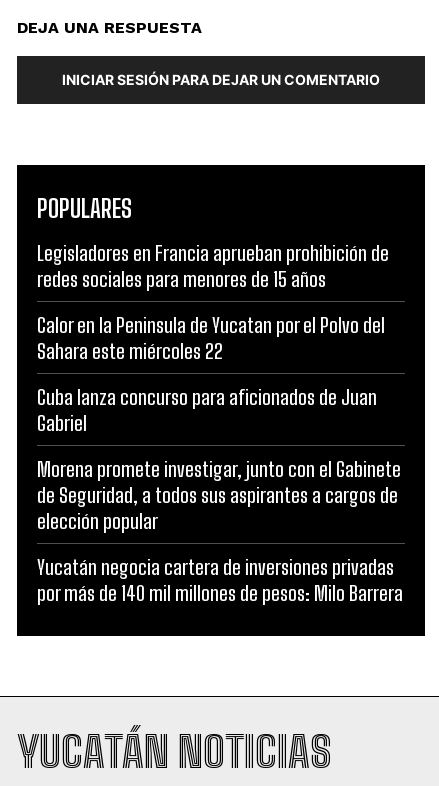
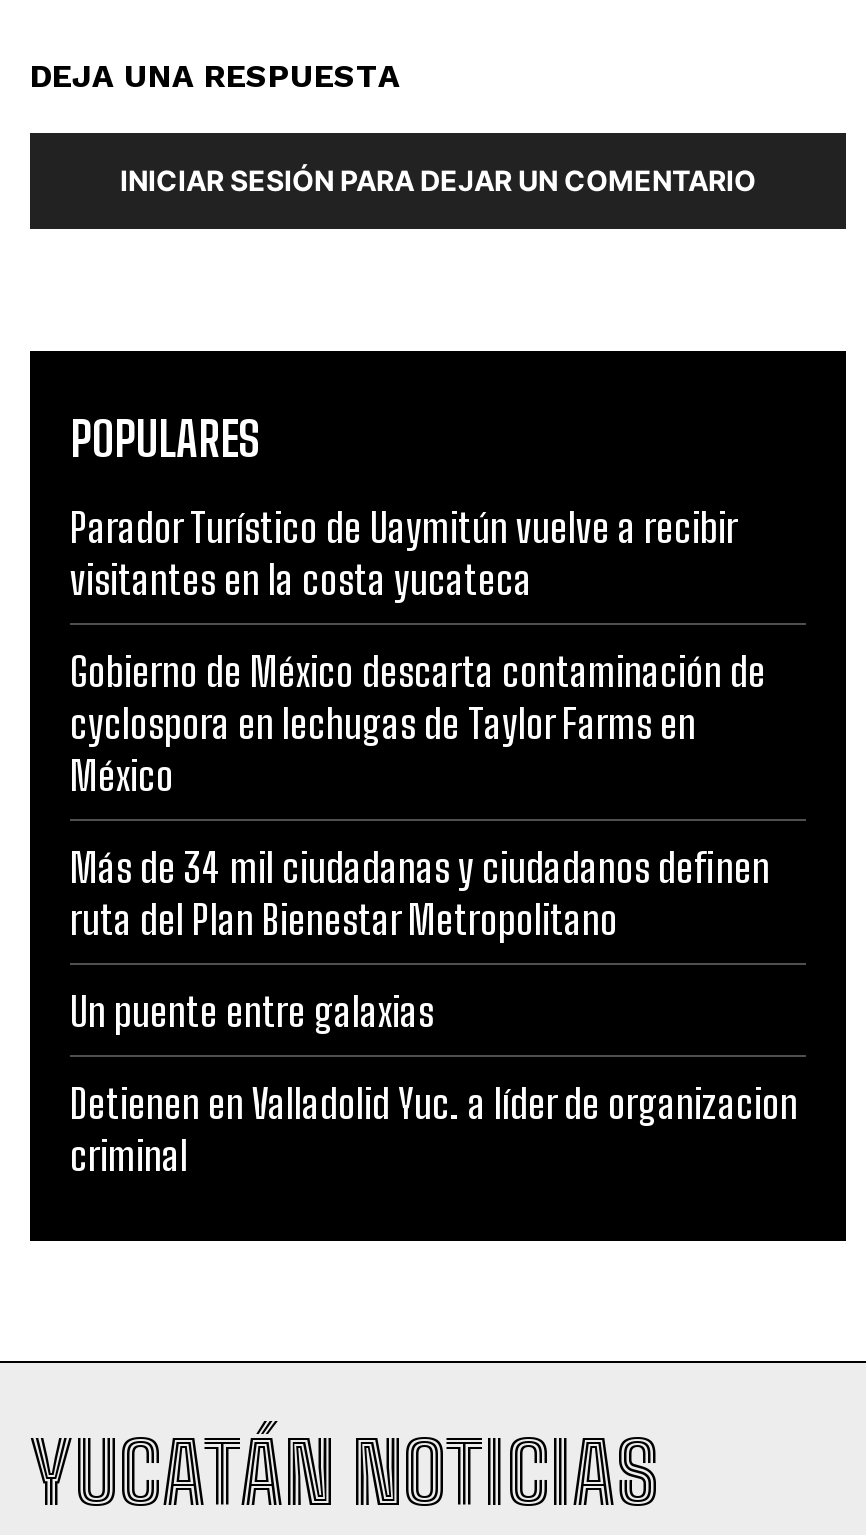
- Legisladores en Francia aprueban prohibición de
- redes sociales para menores de 15 años
+ Parador Turístico de Uaymitún vuelve a recibir
+ visitantes en la costa yucateca

- Calor en la Peninsula de Yucatan por el Polvo del
- Sahara este miércoles 22
+ Gobierno de México descarta contaminación de
+ cyclospora en lechugas de Taylor Farms en
+ México

- Cuba lanza concurso para aficionados de Juan
- Gabriel
+ Más de 34 mil ciudadanas y ciudadanos definen
+ ruta del Plan Bienestar Metropolitano

- Morena promete investigar, junto con el Gabinete
- de Seguridad, a todos sus aspirantes a cargos de
- elección popular
+ Un puente entre galaxias

- Yucatán negocia cartera de inversiones privadas
- por más de 140 mil millones de pesos: Milo Barrera
+ Detienen en Valladolid Yuc. a líder de organizacion
+ criminal
